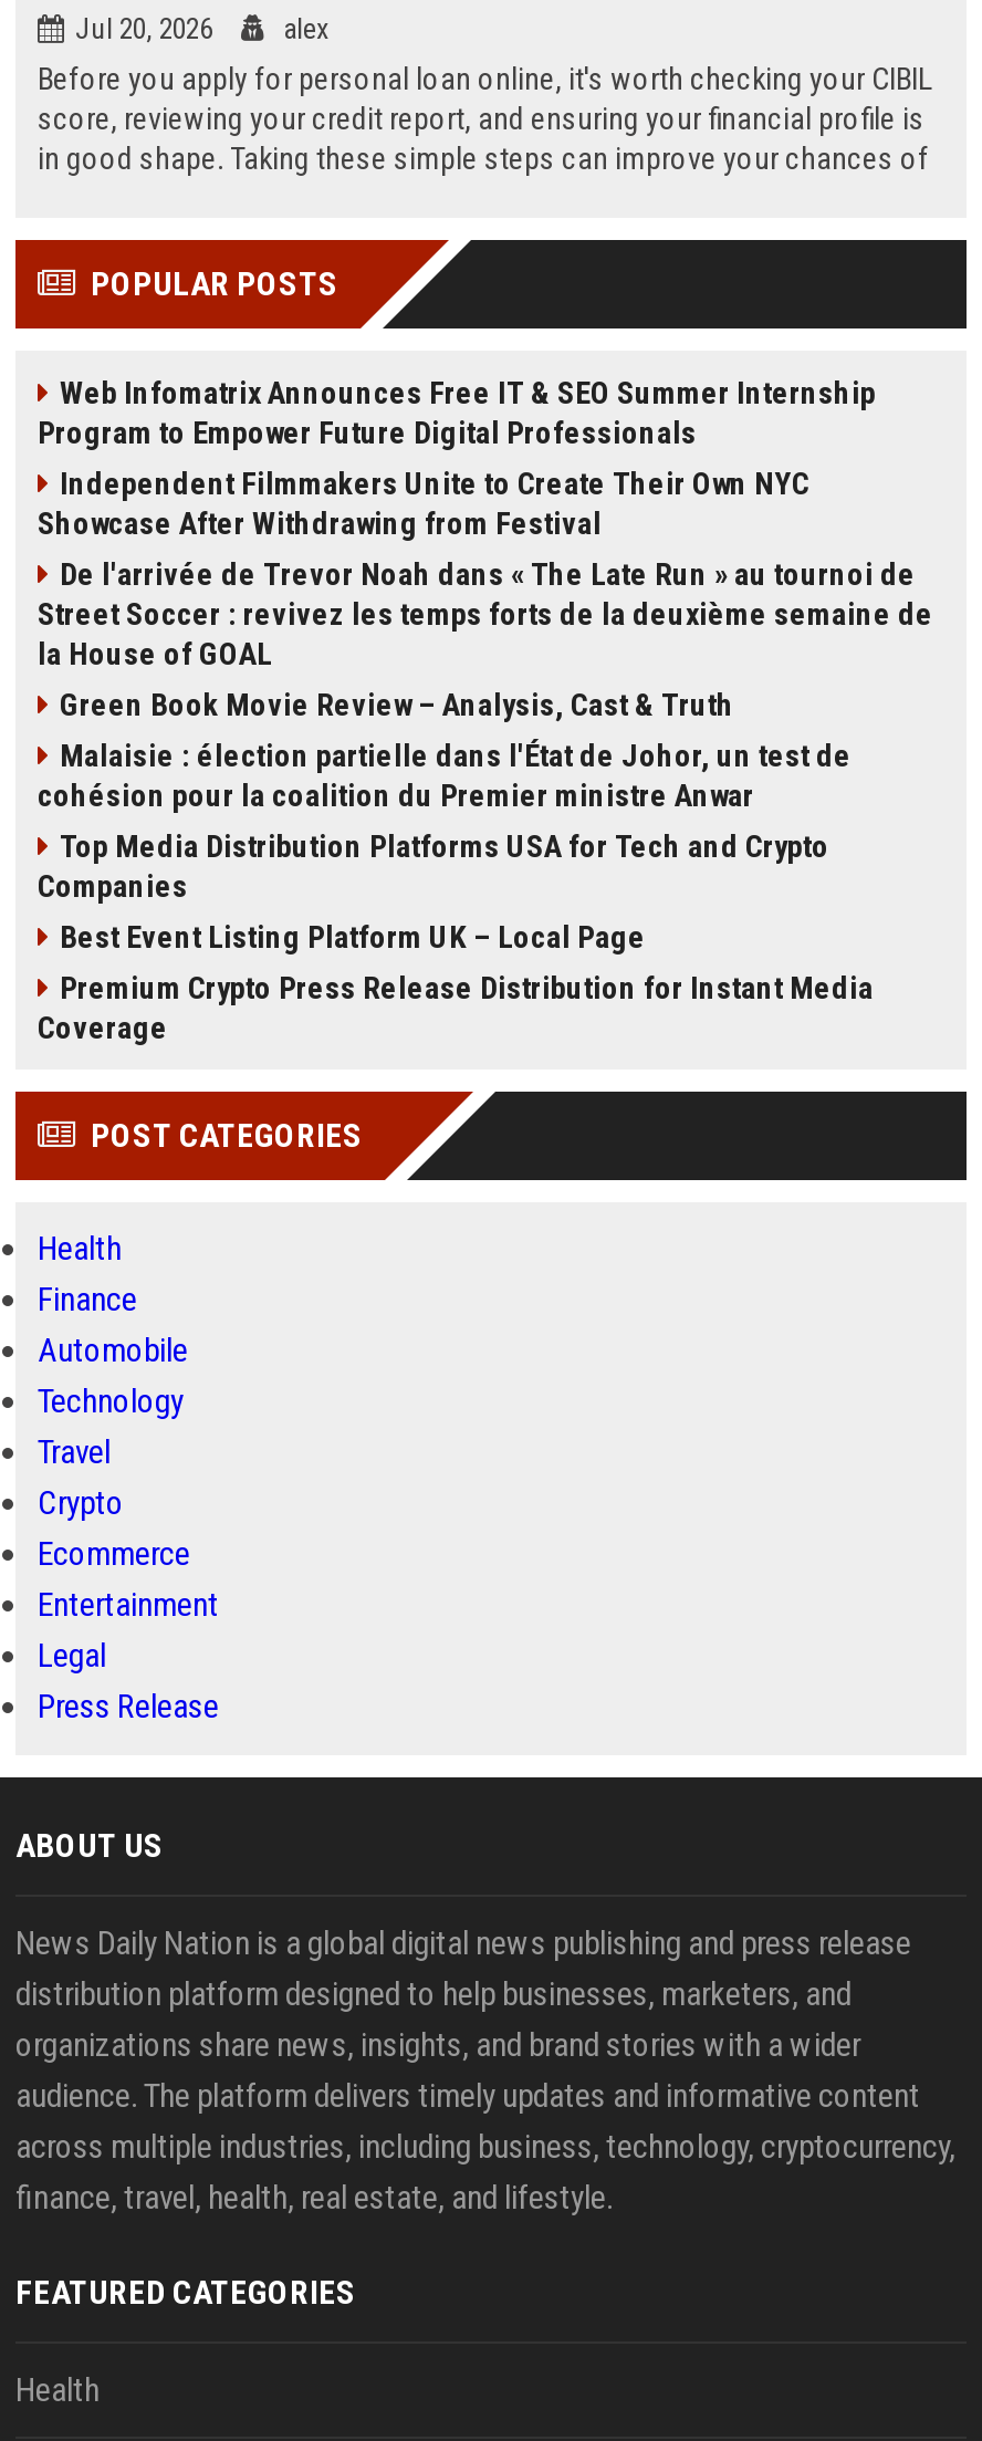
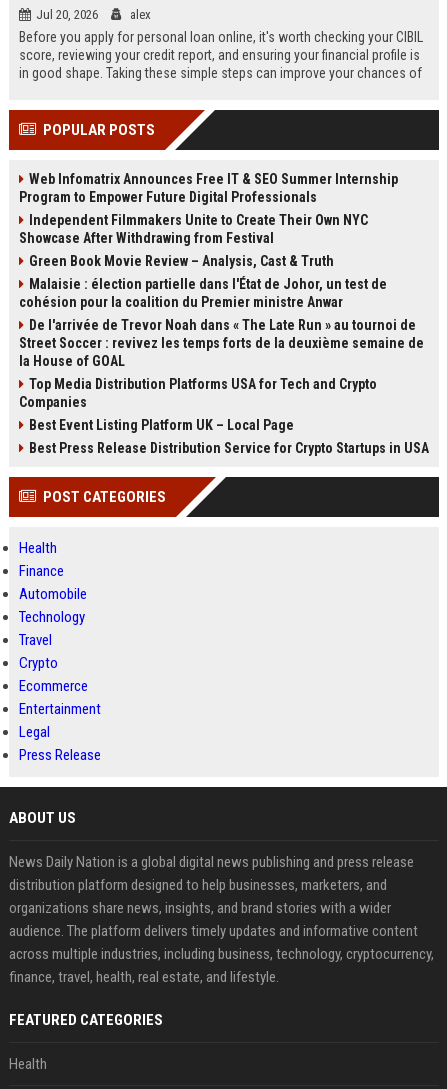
moved down: De l'arrivée de Trevor Noah dans « The Late Run » au tournoi de | Street Soccer : revivez les temps forts de la deuxième semaine de | la House of GOAL

moved up: Green Book Movie Review – Analysis, Cast & Truth | Malaisie : élection partielle dans l'État de Johor, un test de | cohésion pour la coalition du Premier ministre Anwar

- Premium Crypto Press Release Distribution for Instant Media
- Coverage
+ Best Press Release Distribution Service for Crypto Startups in USA
